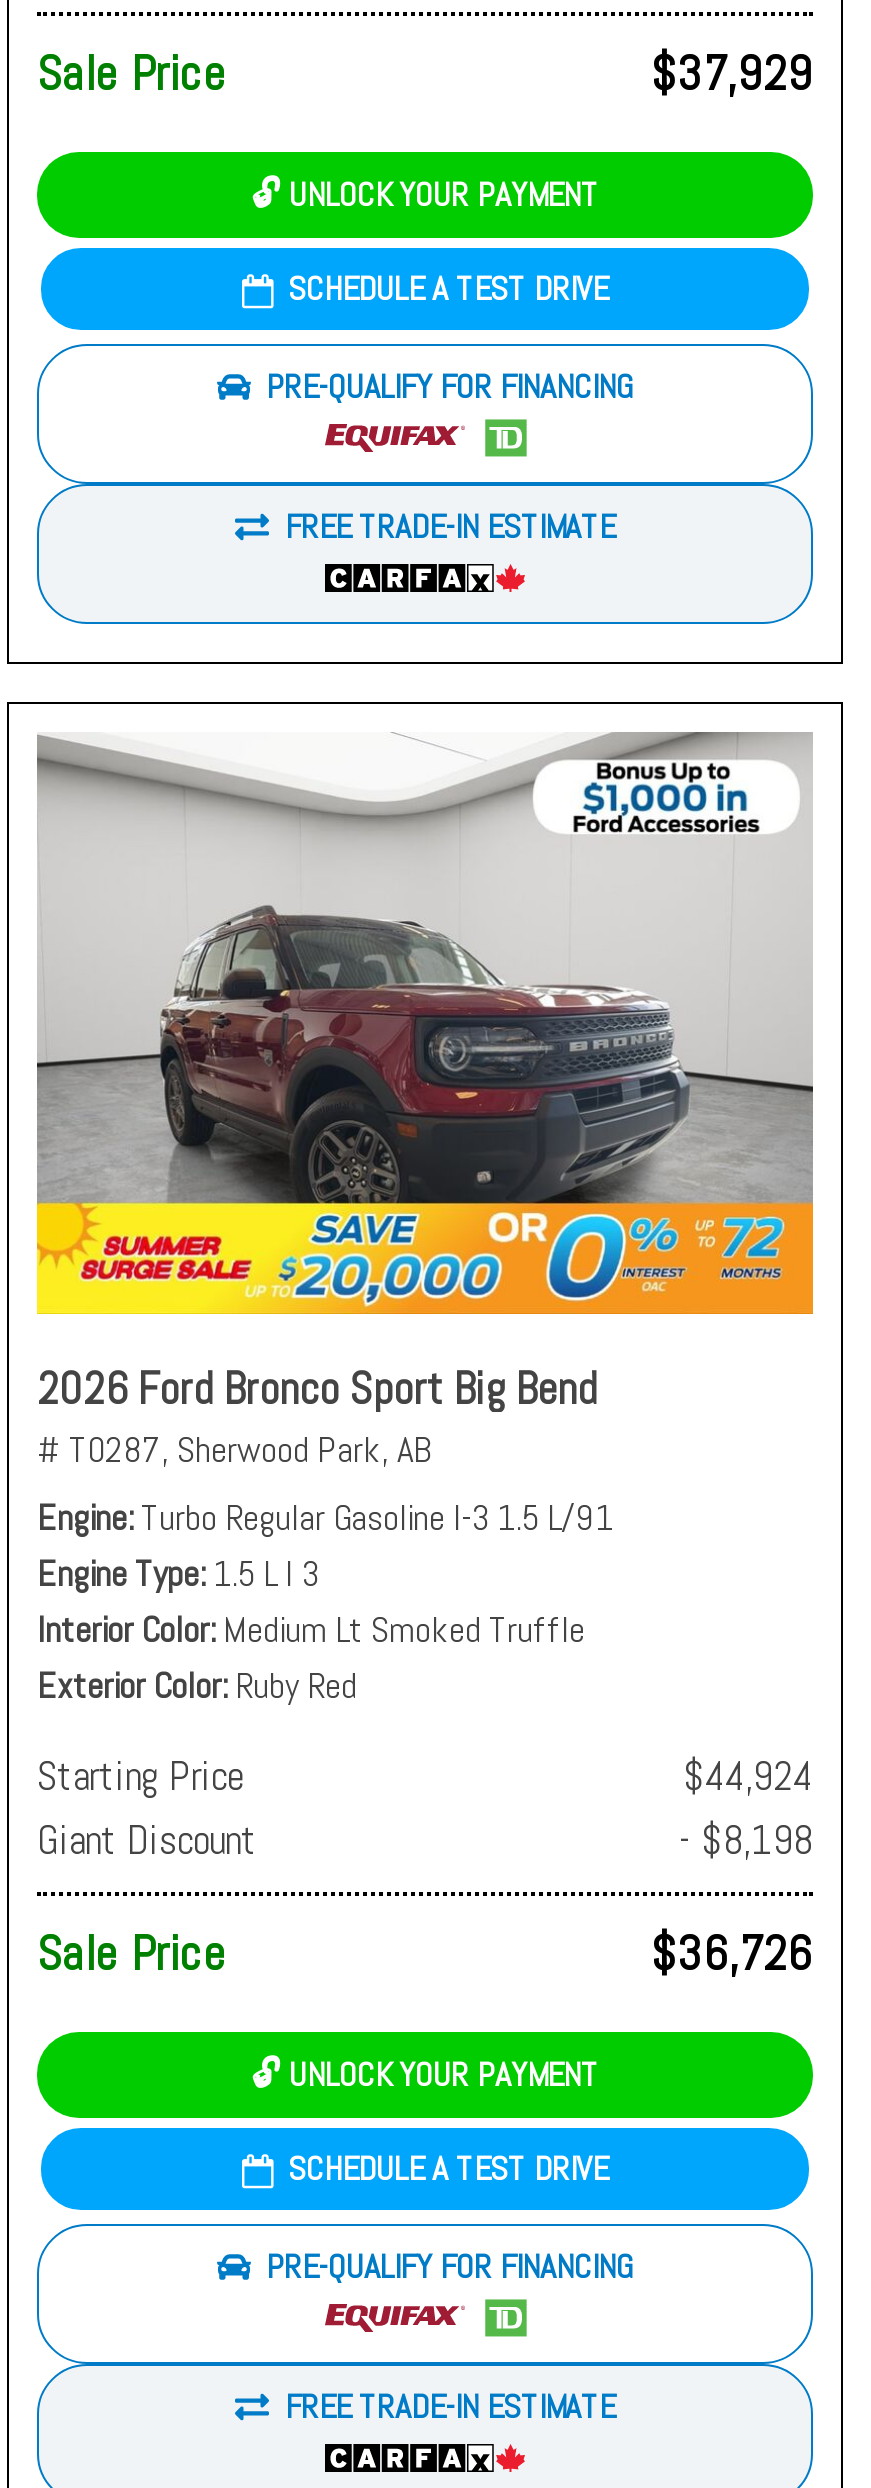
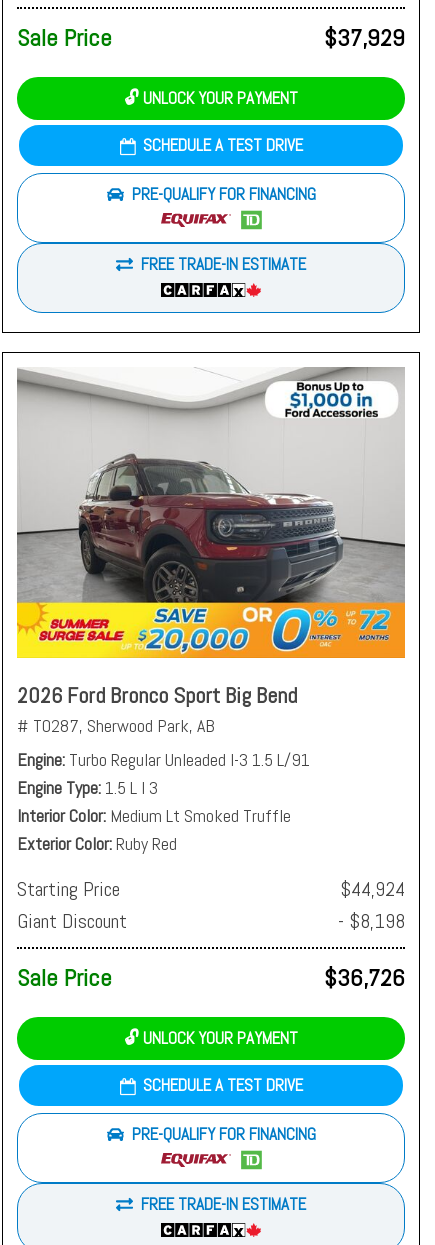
- Engine Turbo Regular Gasoline I-3 1.5 L/91
+ Engine Turbo Regular Unleaded I-3 1.5 L/91
